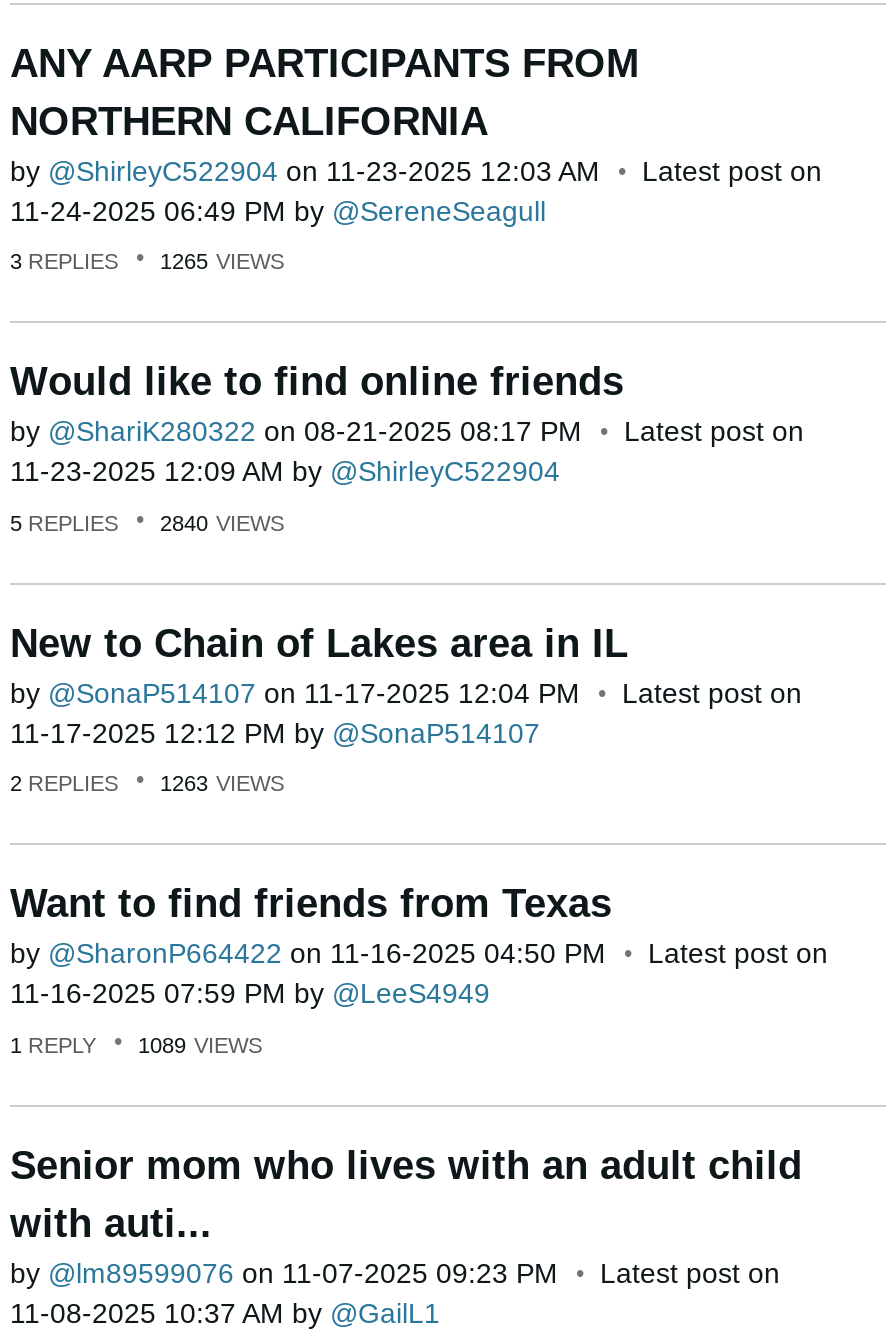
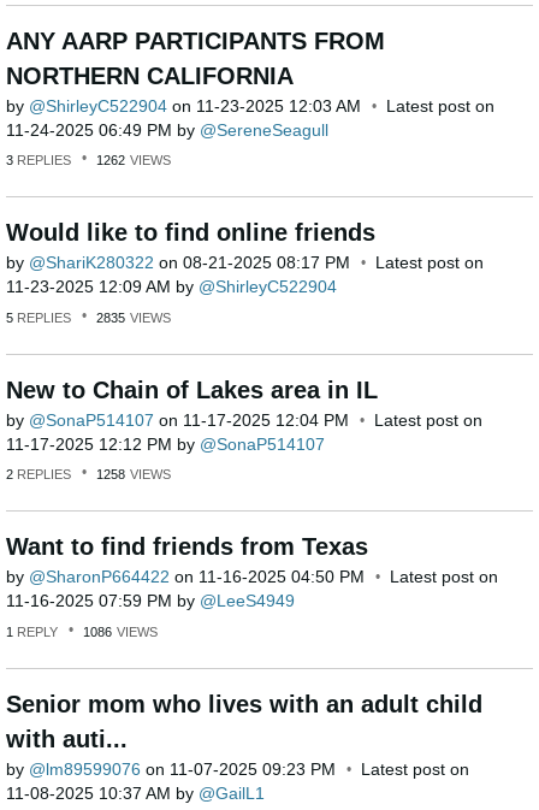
- 3 REPLIES 1265 VIEWS
+ 3 REPLIES 1262 VIEWS

- 5 REPLIES 2840 VIEWS
+ 5 REPLIES 2835 VIEWS

- 2 REPLIES 1263 VIEWS
+ 2 REPLIES 1258 VIEWS

- 1 REPLY 1089 VIEWS
+ 1 REPLY 1086 VIEWS
